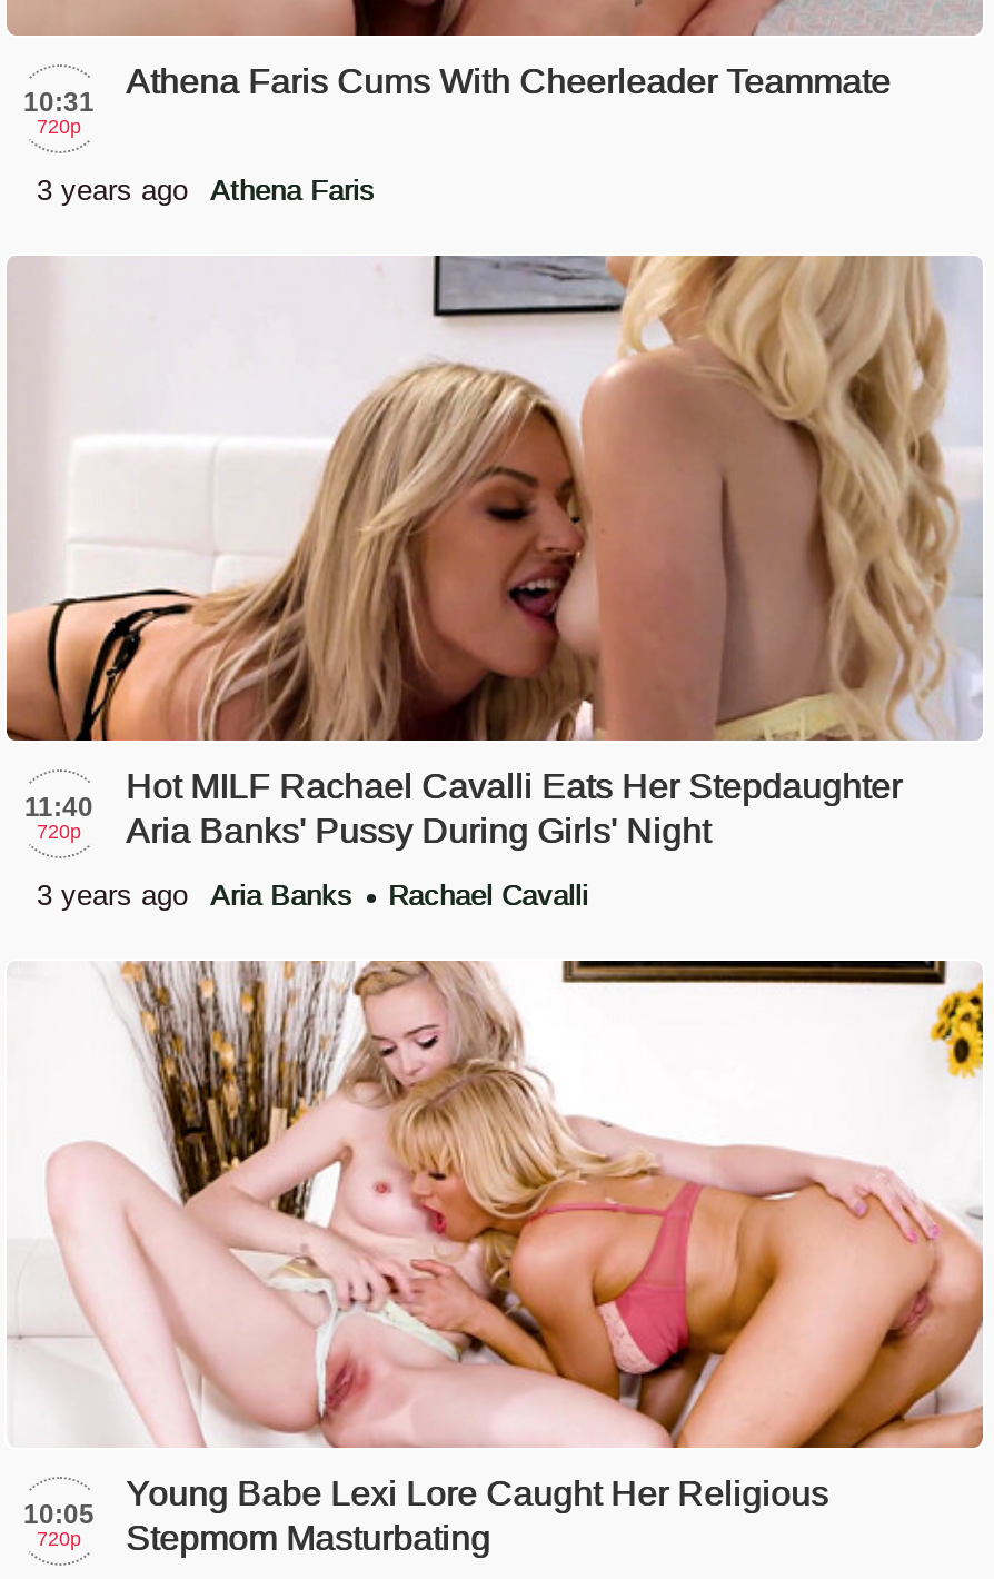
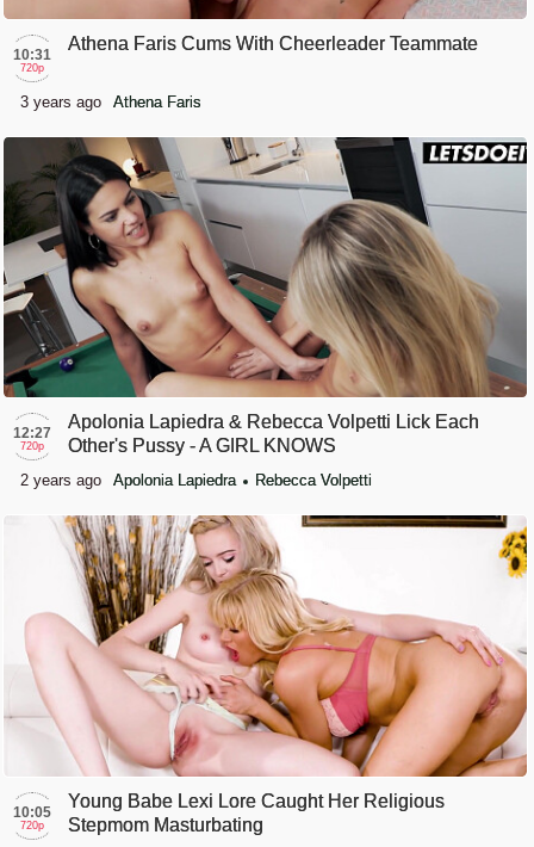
- [image]
- Hot MILF Rachael Cavalli Eats Her Stepdaughter
- Aria Banks' Pussy During Girls' Night
+ [image]
+ Apolonia Lapiedra & Rebecca Volpetti Lick Each
+ Other's Pussy - A GIRL KNOWS

- 11:40
+ 12:27

- 3 years ago
- Aria Banks
- Rachael Cavalli
+ 2 years ago
+ Apolonia Lapiedra
+ Rebecca Volpetti
